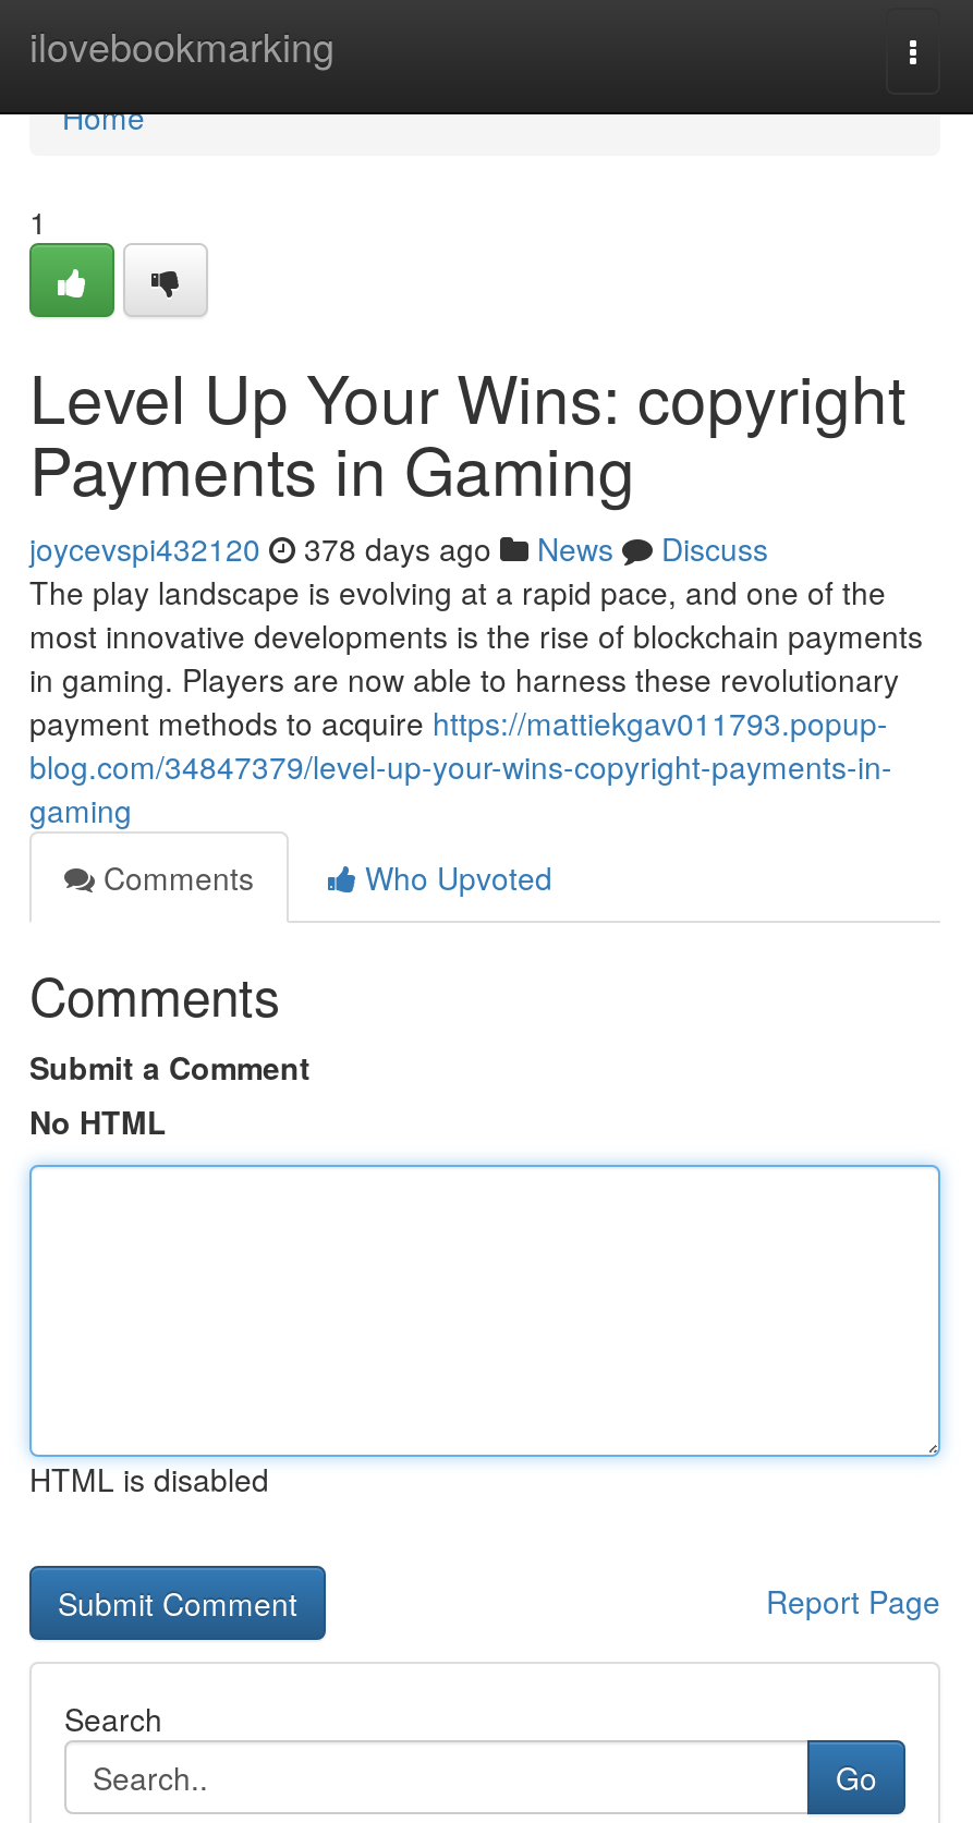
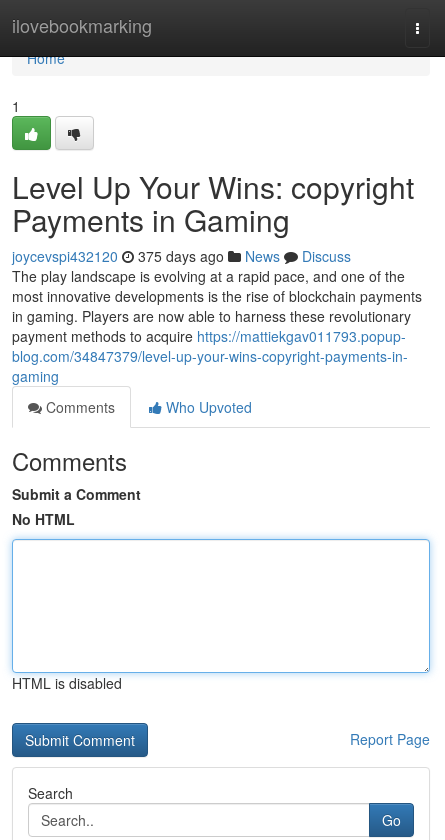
- joycevspi432120 378 days ago News Discuss
+ joycevspi432120 375 days ago News Discuss
